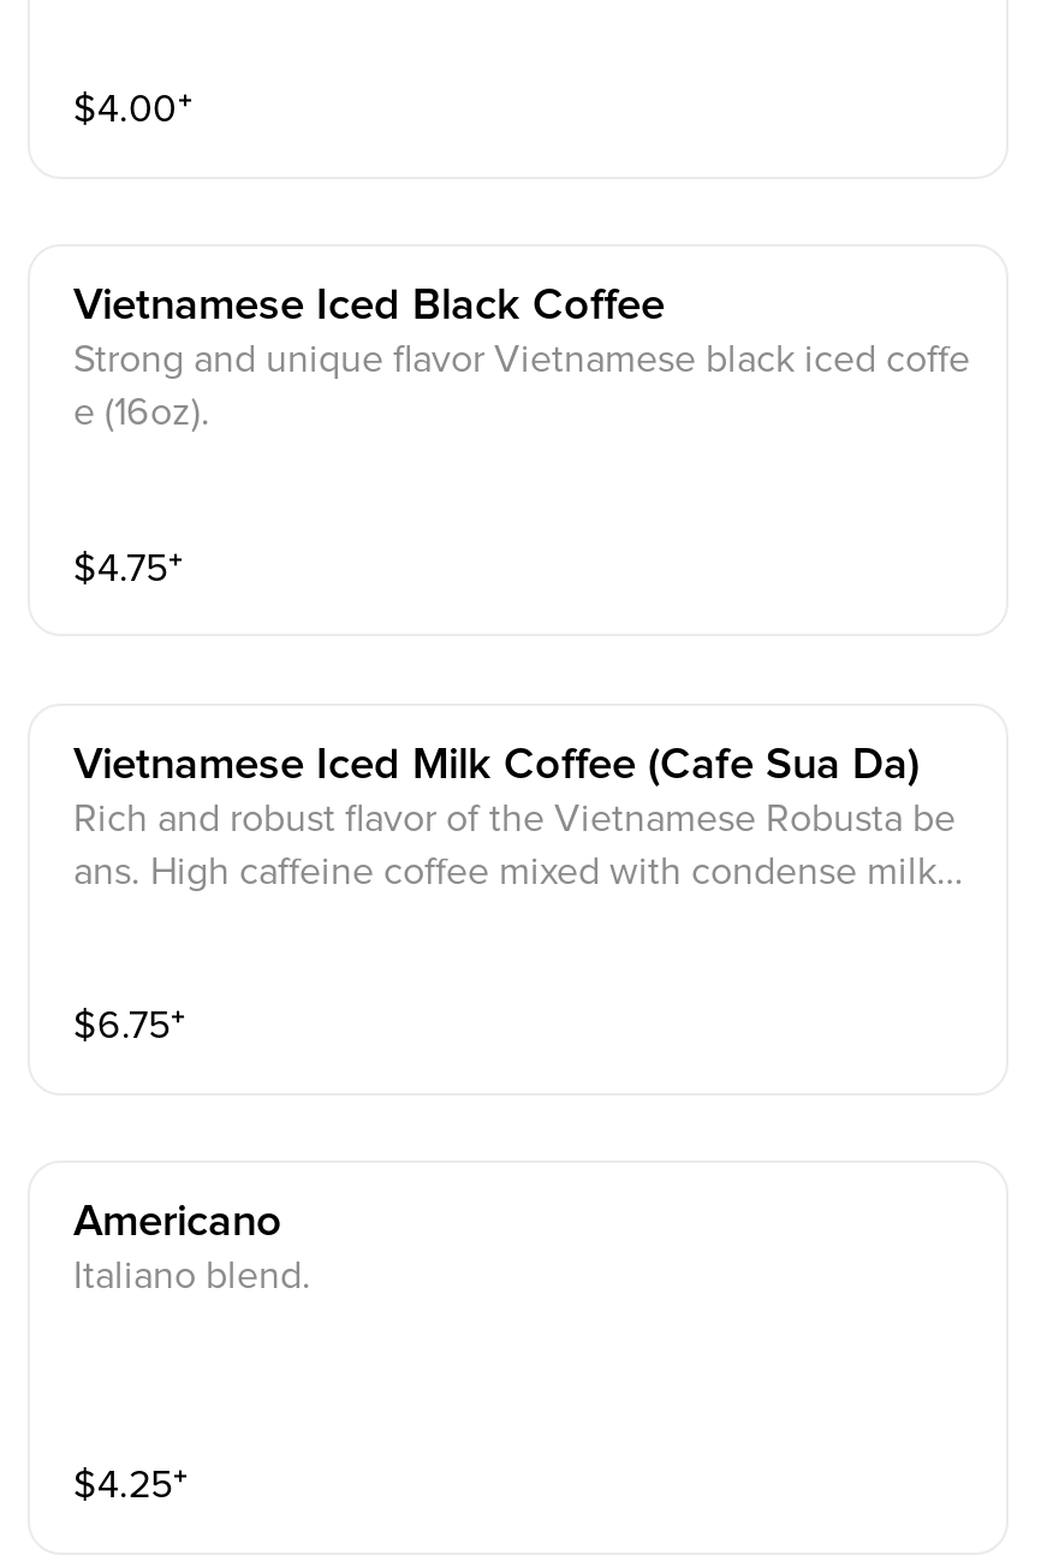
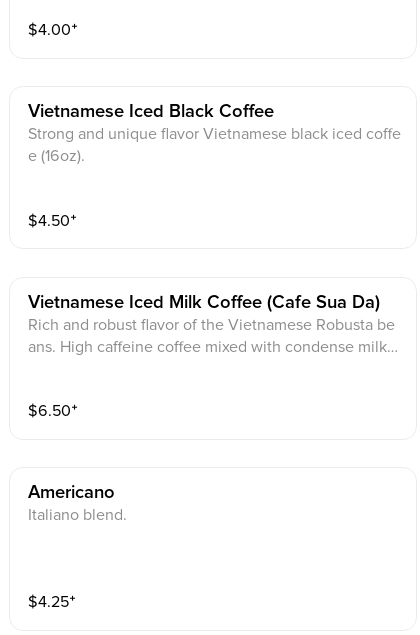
- $4.75⁺
+ $4.50⁺

- $6.75⁺
+ $6.50⁺
